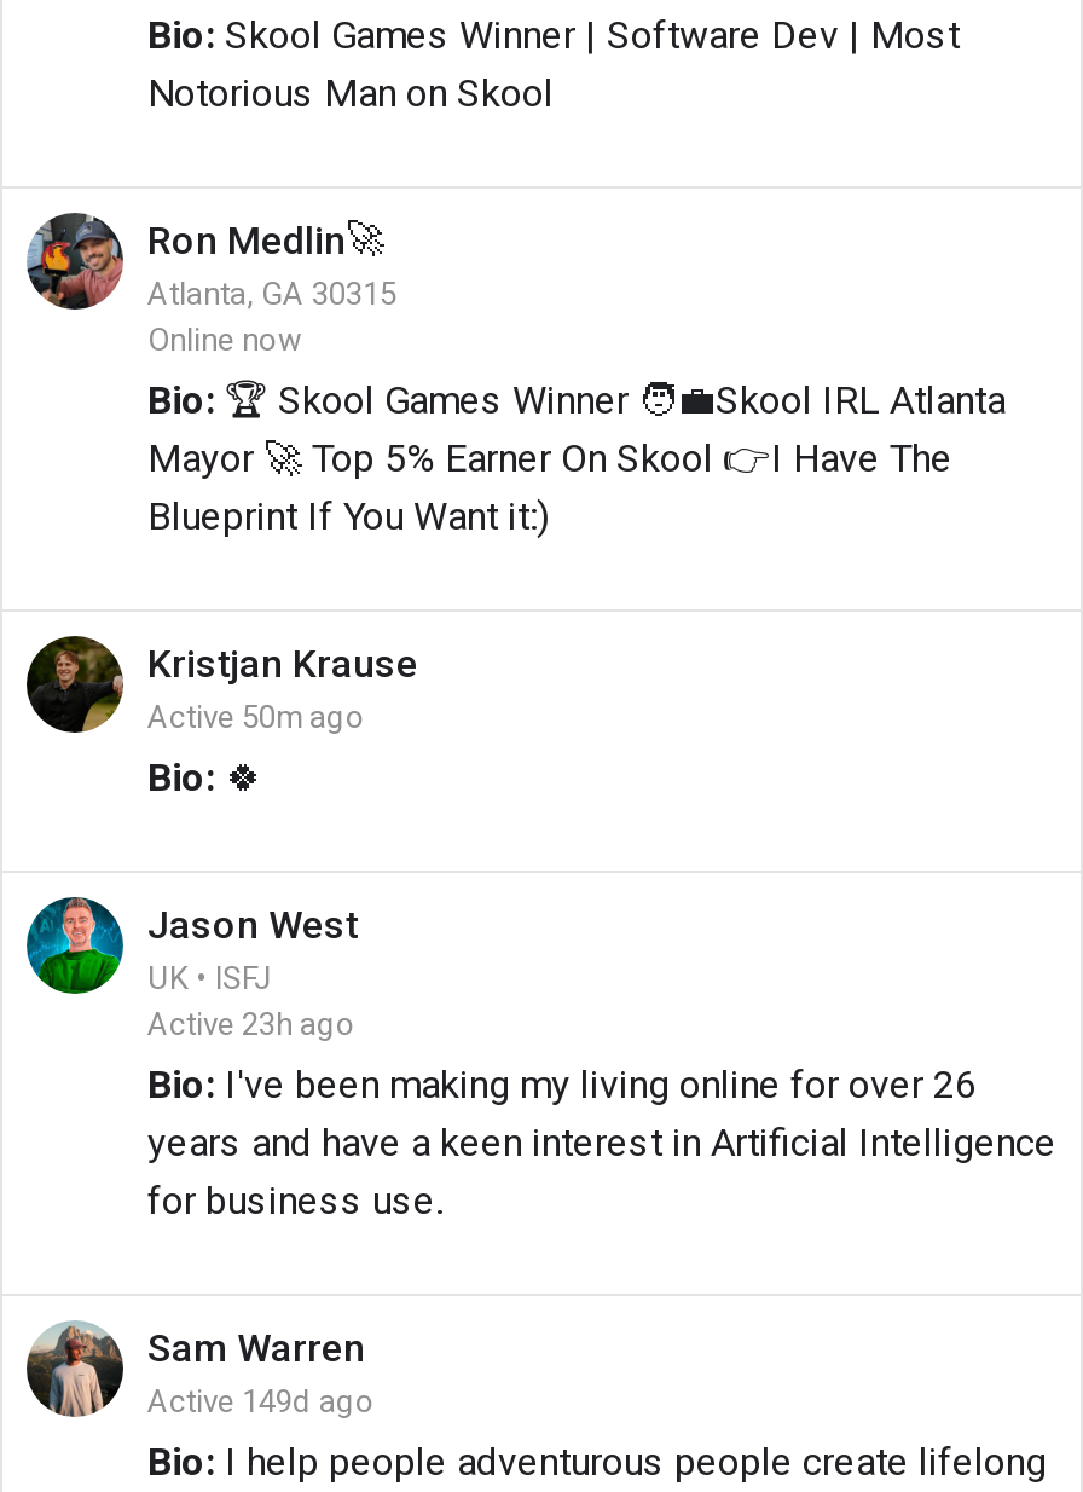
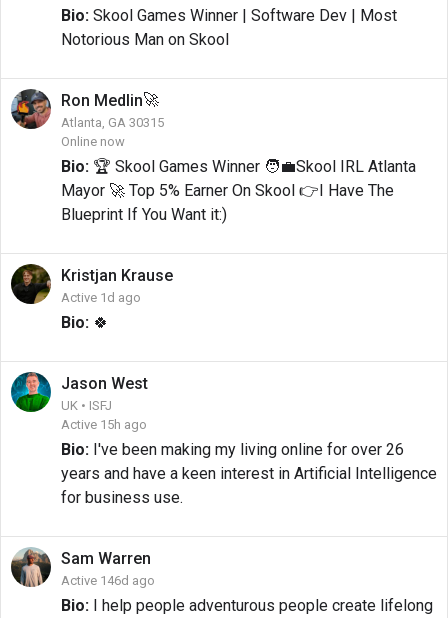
- Active 50m ago
+ Active 1d ago

- Active 23h ago
+ Active 15h ago

- Active 149d ago
+ Active 146d ago
